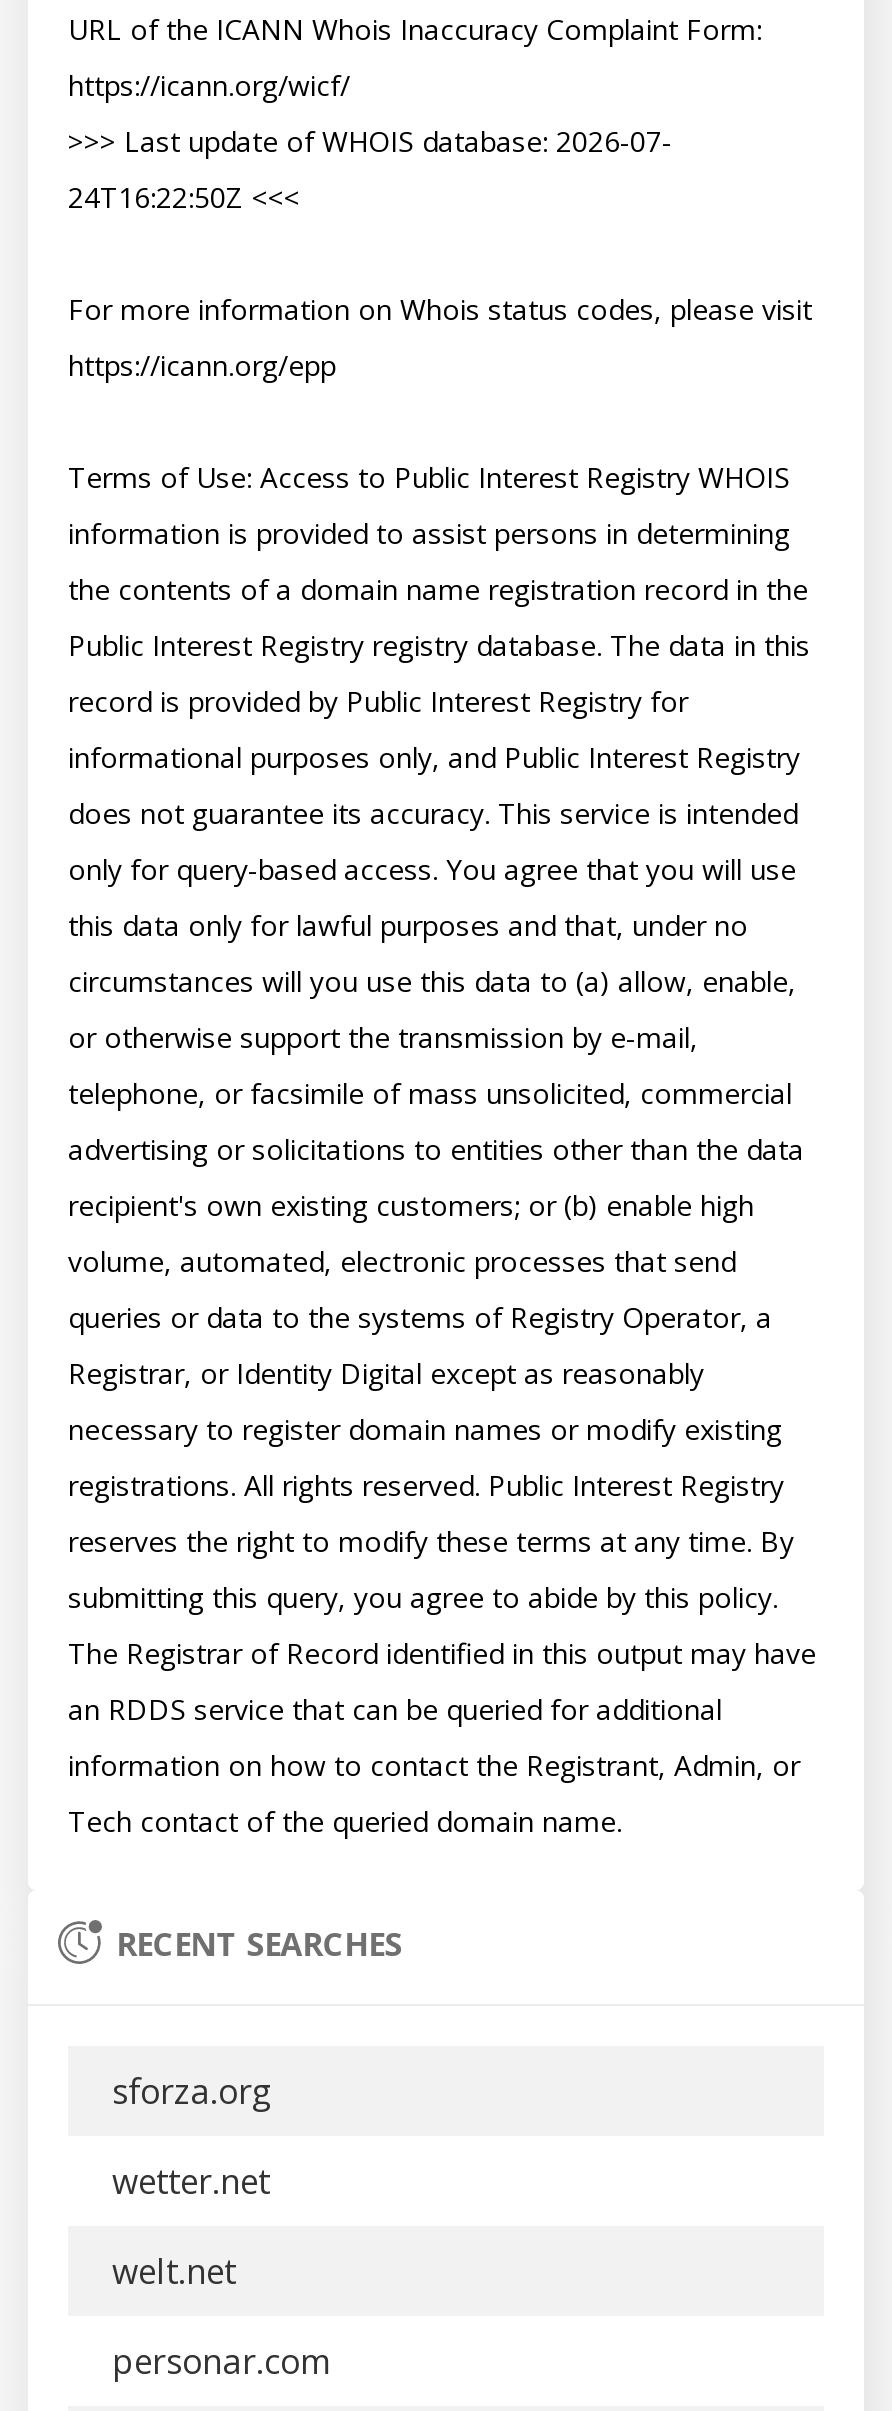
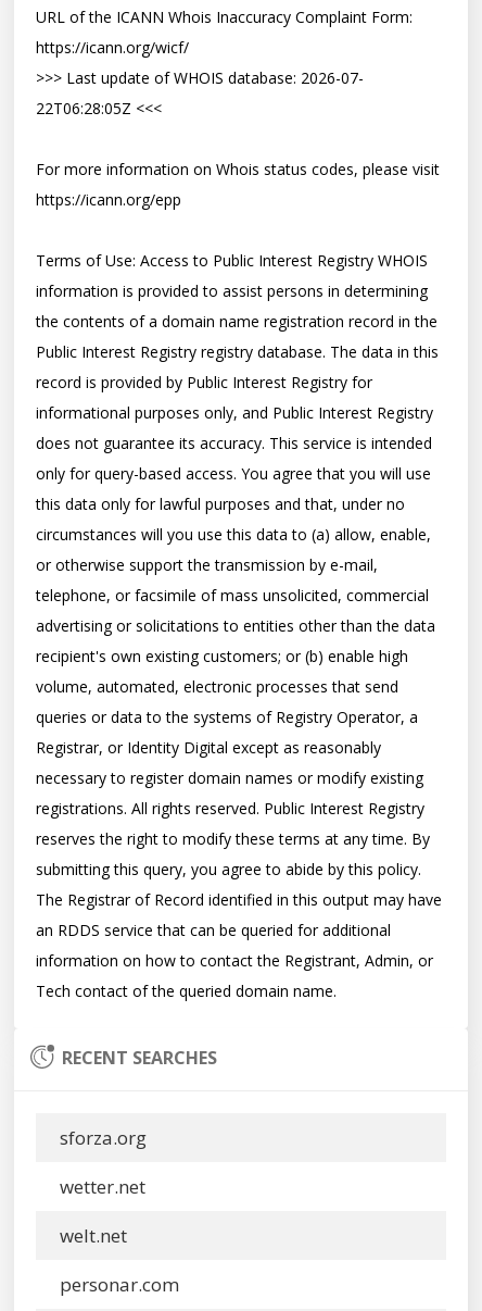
- 24T16:22:50Z <<<
+ 22T06:28:05Z <<<
